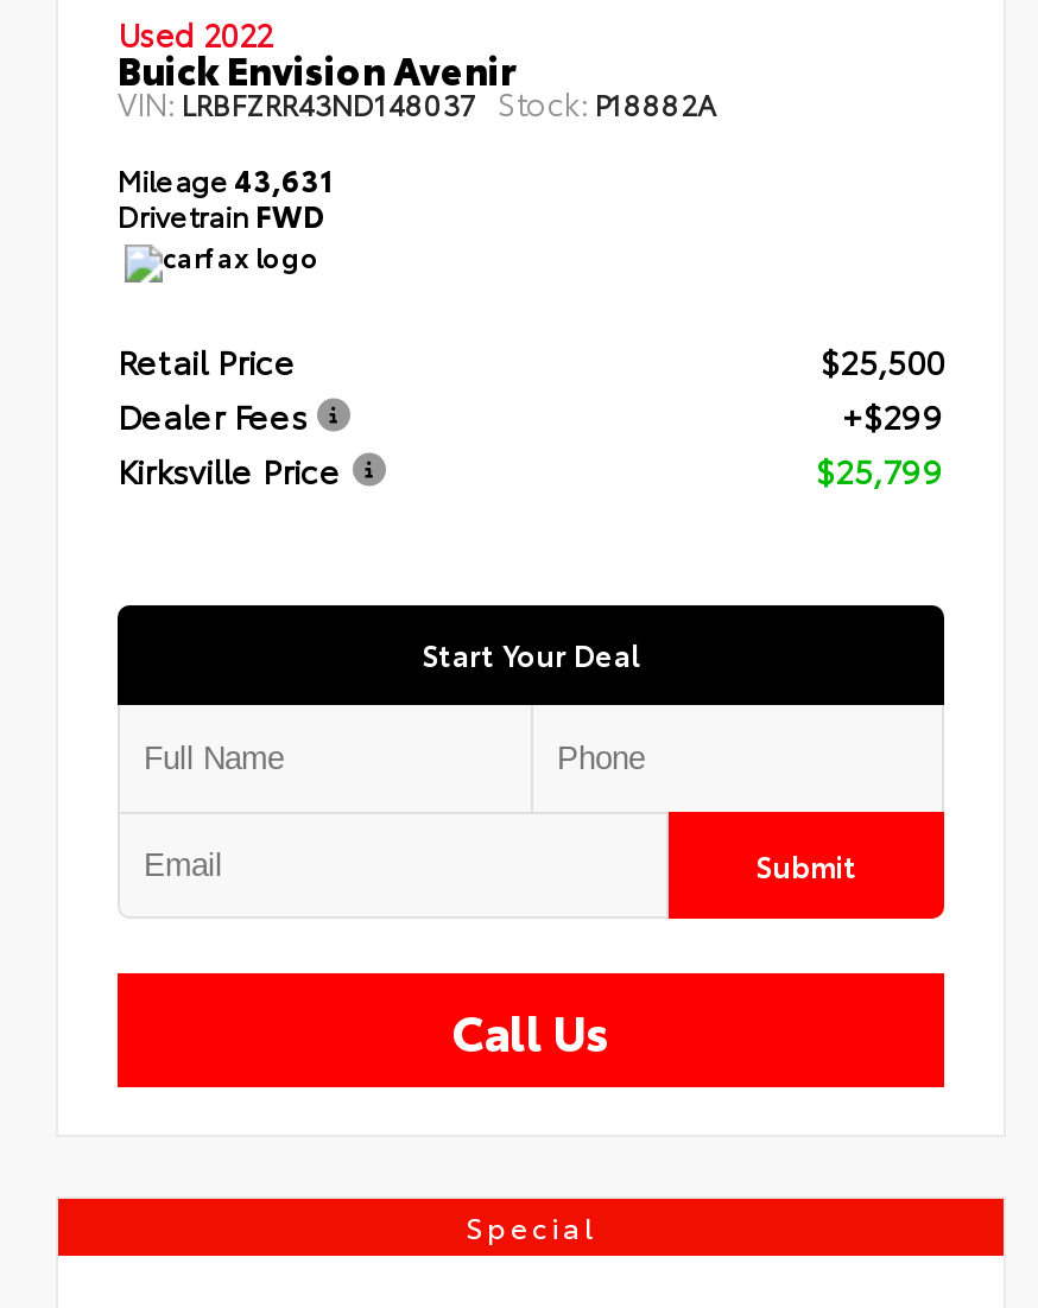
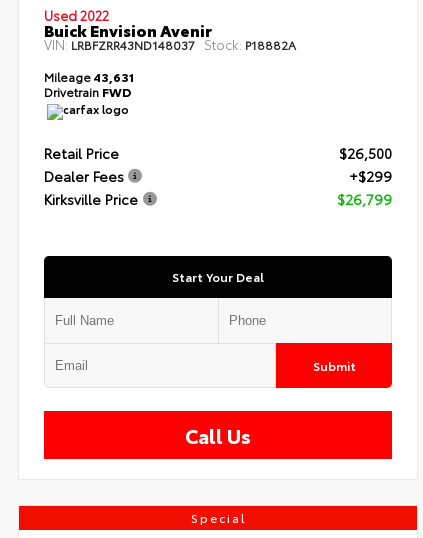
- $25,500
+ $26,500

- $25,799
+ $26,799
